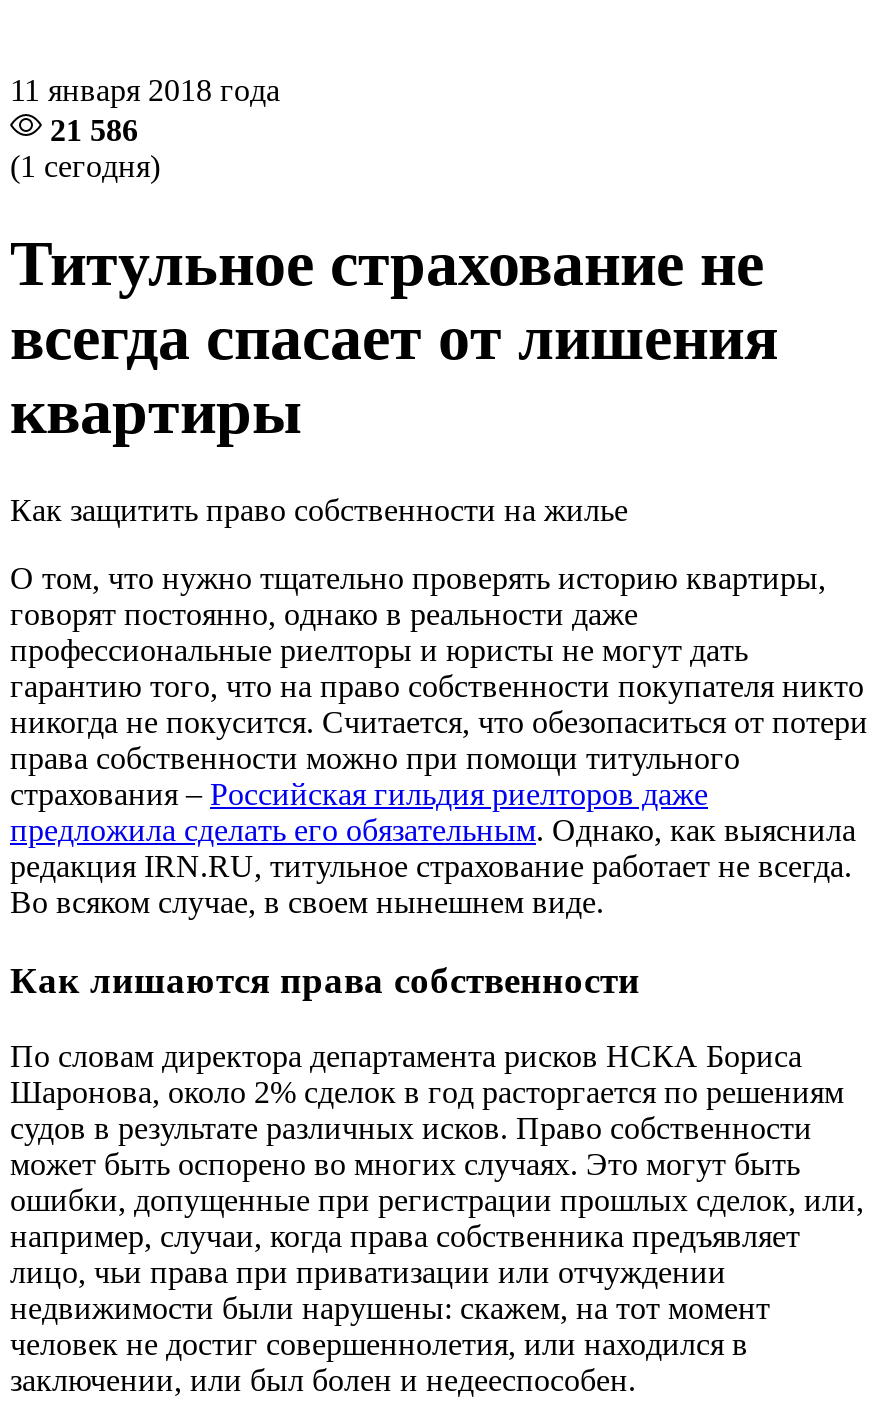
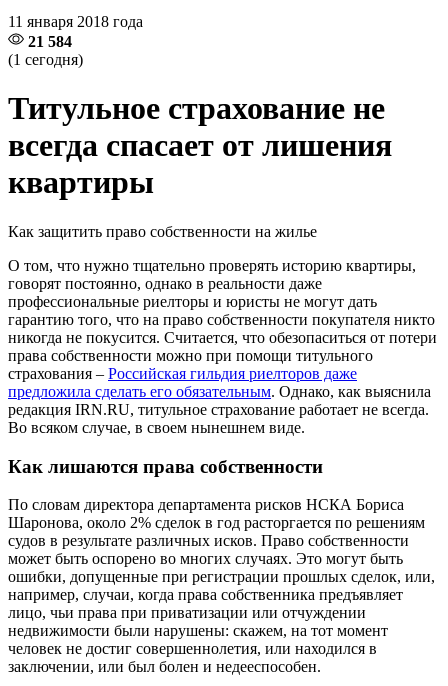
- 21 586
+ 21 584
